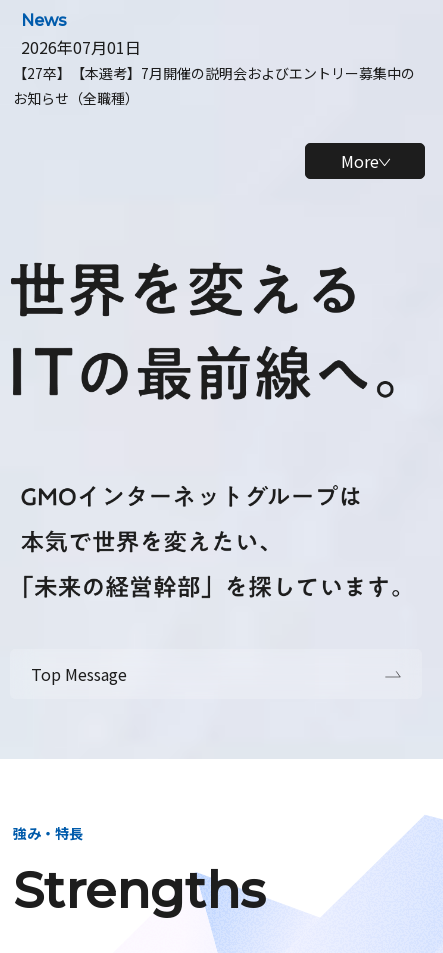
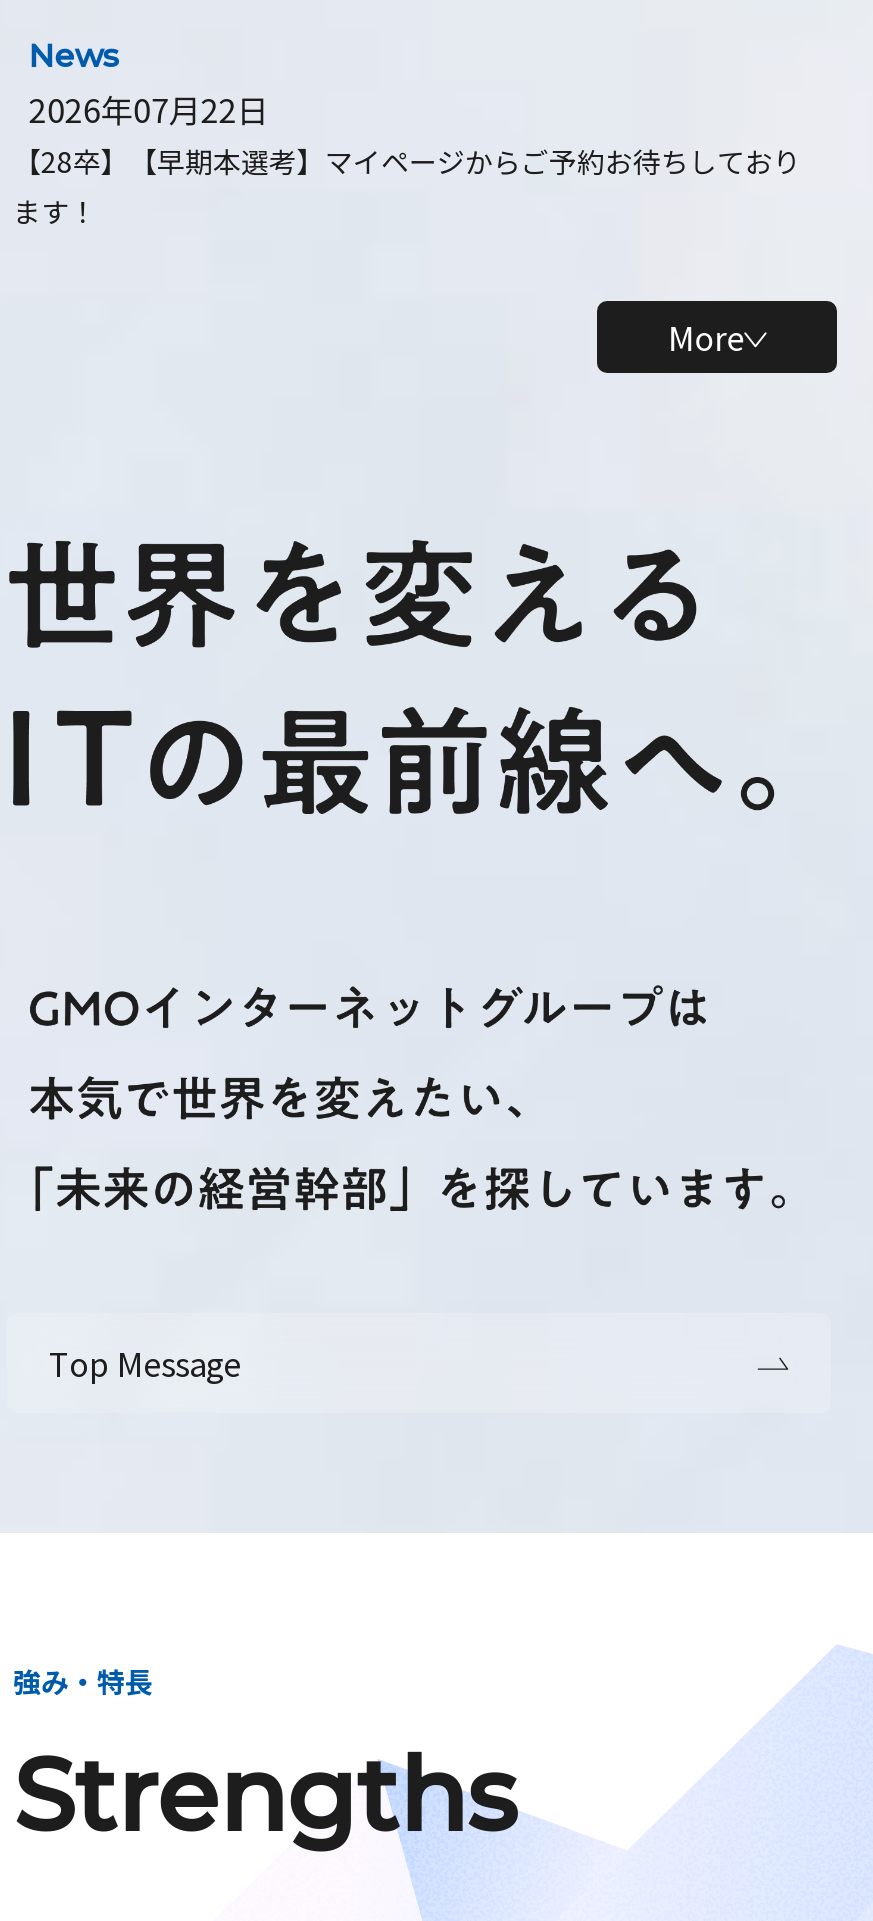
- 2026年07月01日
- 【27卒】【本選考】7月開催の説明会およびエントリー募集中の
- お知らせ（全職種）
+ 2026年07月22日
+ 【28卒】【早期本選考】マイページからご予約お待ちしており
+ ます！
